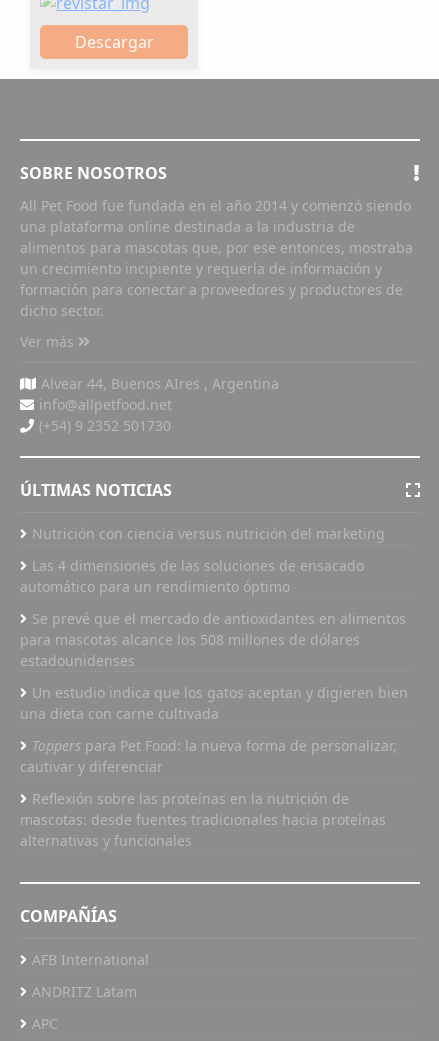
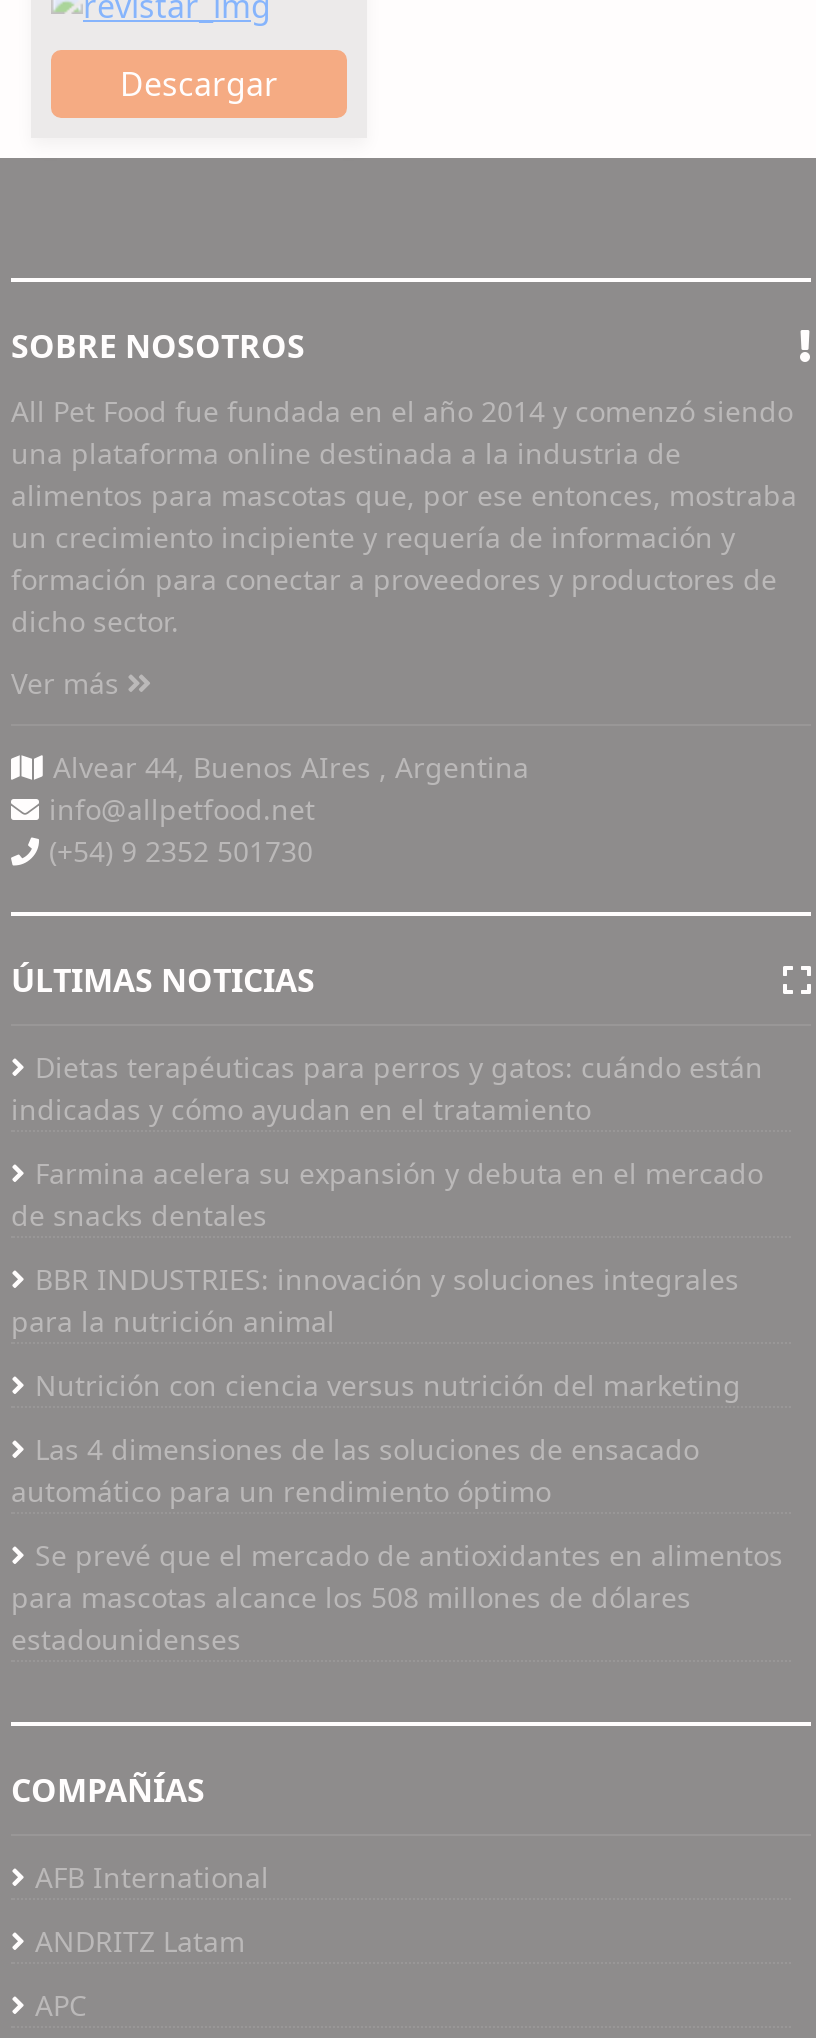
+ Dietas terapéuticas para perros y gatos: cuándo están
+ indicadas y cómo ayudan en el tratamiento
+ Farmina acelera su expansión y debuta en el mercado
+ de snacks dentales
+ BBR INDUSTRIES: innovación y soluciones integrales
+ para la nutrición animal

moved down: Nutrición con ciencia versus nutrición del marketing | Las 4 dimensiones de las soluciones de ensacado | automático para un rendimiento óptimo | Se prevé que el mercado de antioxidantes en alimentos | para mascotas alcance los 508 millones de dólares | estadounidenses

- Un estudio indica que los gatos aceptan y digieren bien
- una dieta con carne cultivada
- Toppers para Pet Food: la nueva forma de personalizar,
- cautivar y diferenciar
- Reflexión sobre las proteínas en la nutrición de
- mascotas: desde fuentes tradicionales hacia proteínas
- alternativas y funcionales
